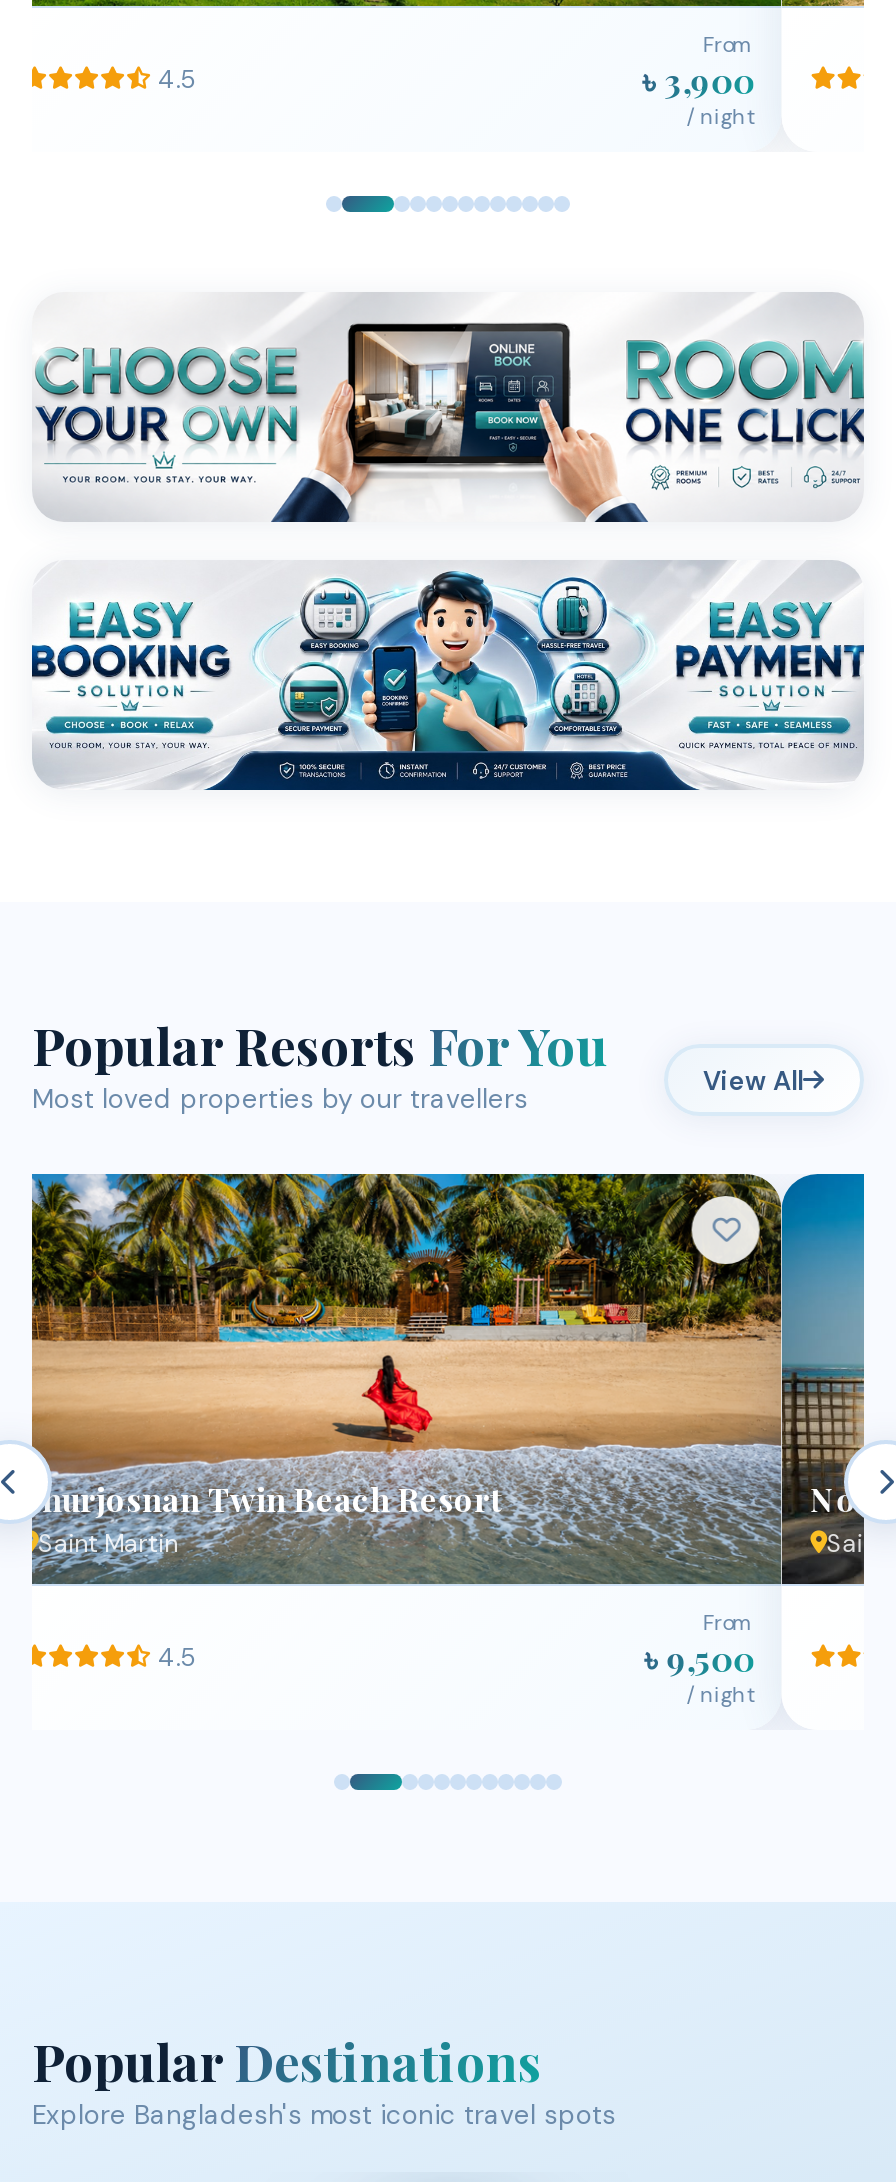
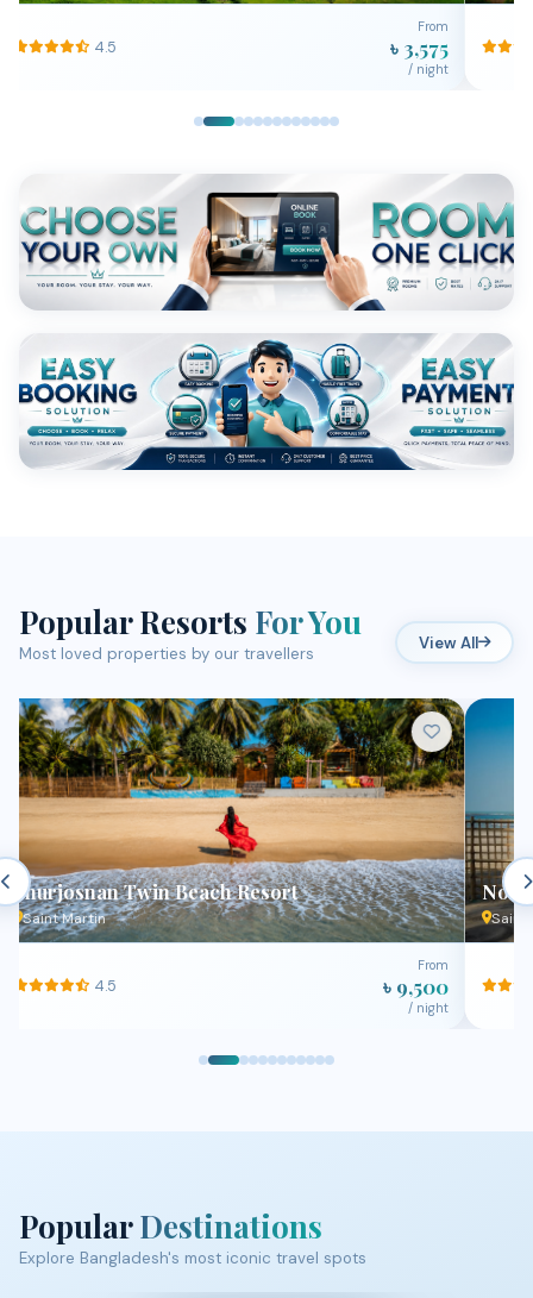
- ৳ 3,900
+ ৳ 3,575
